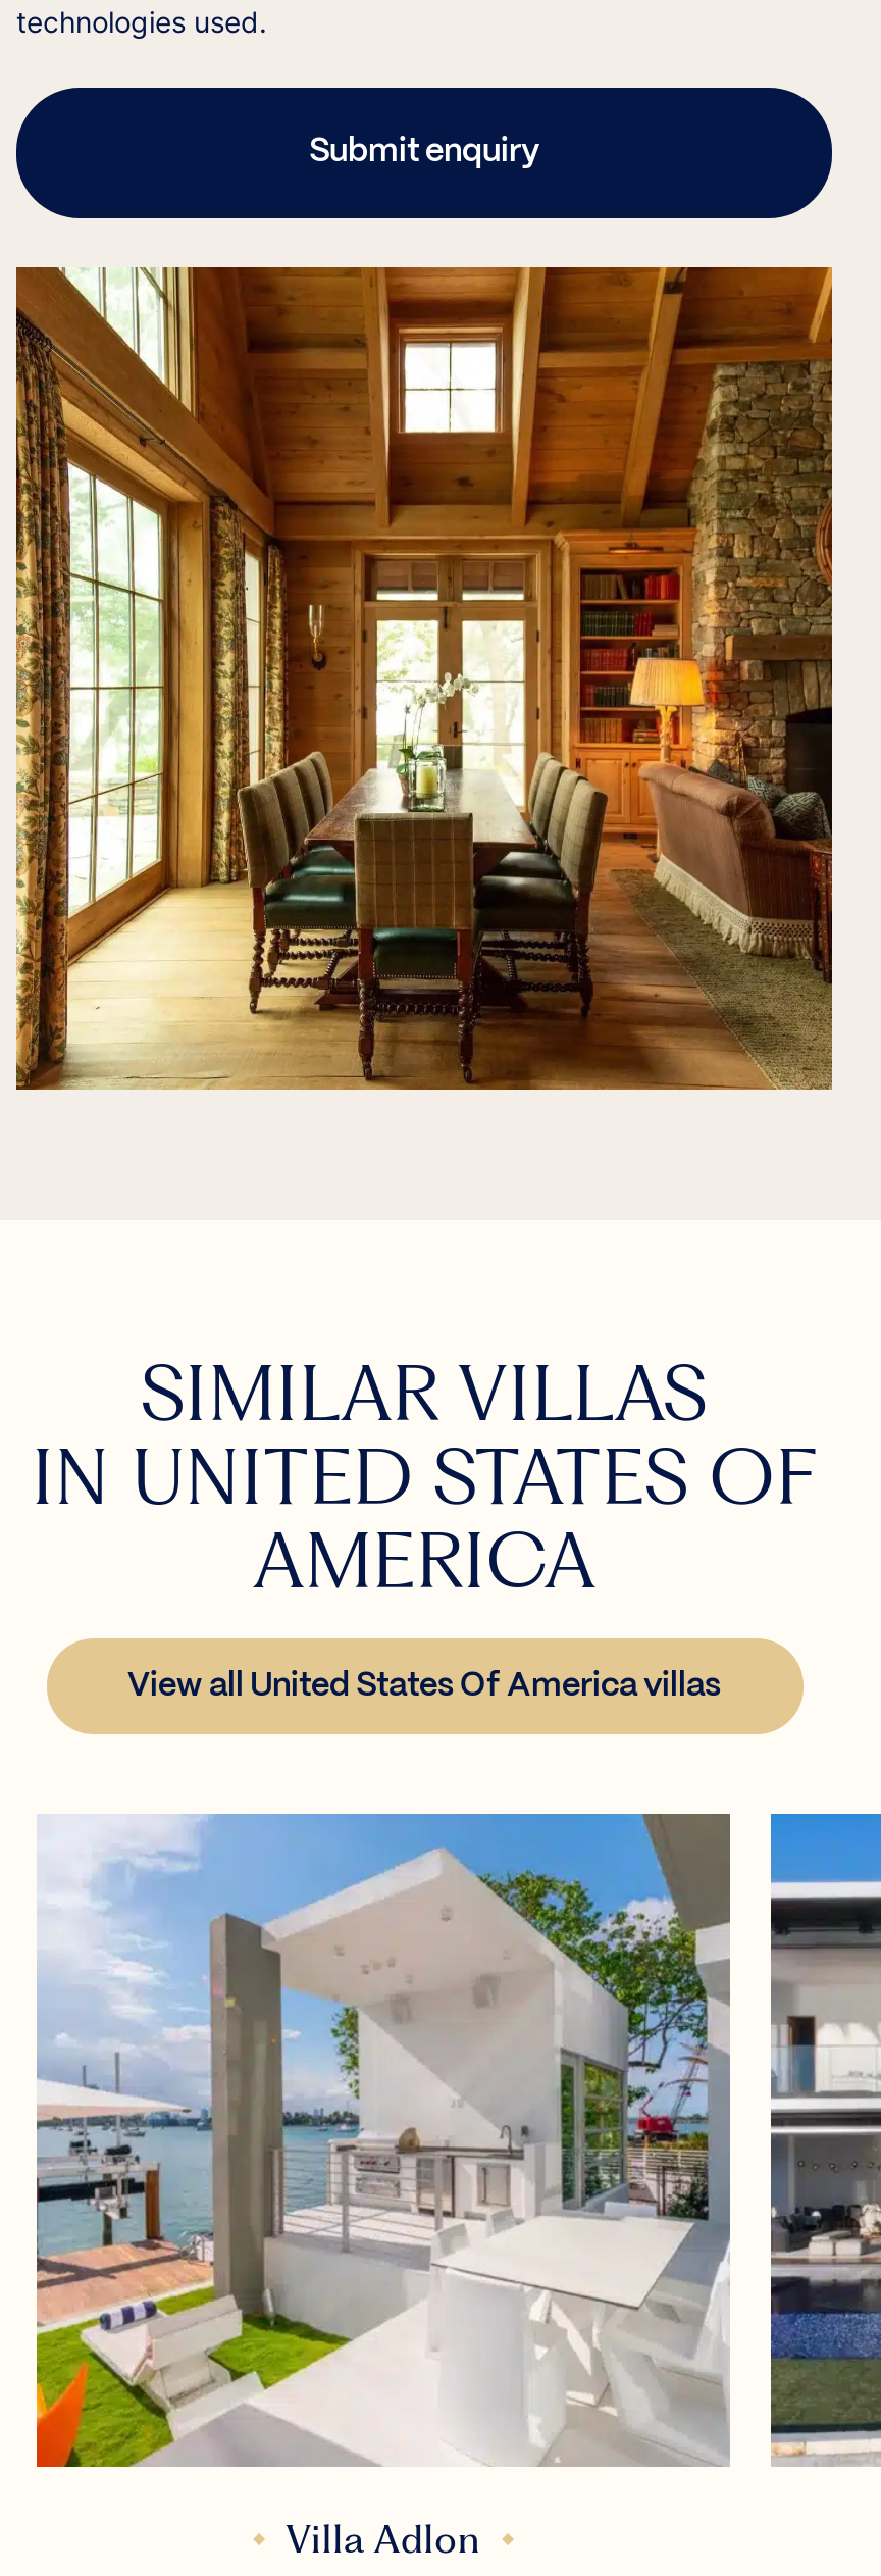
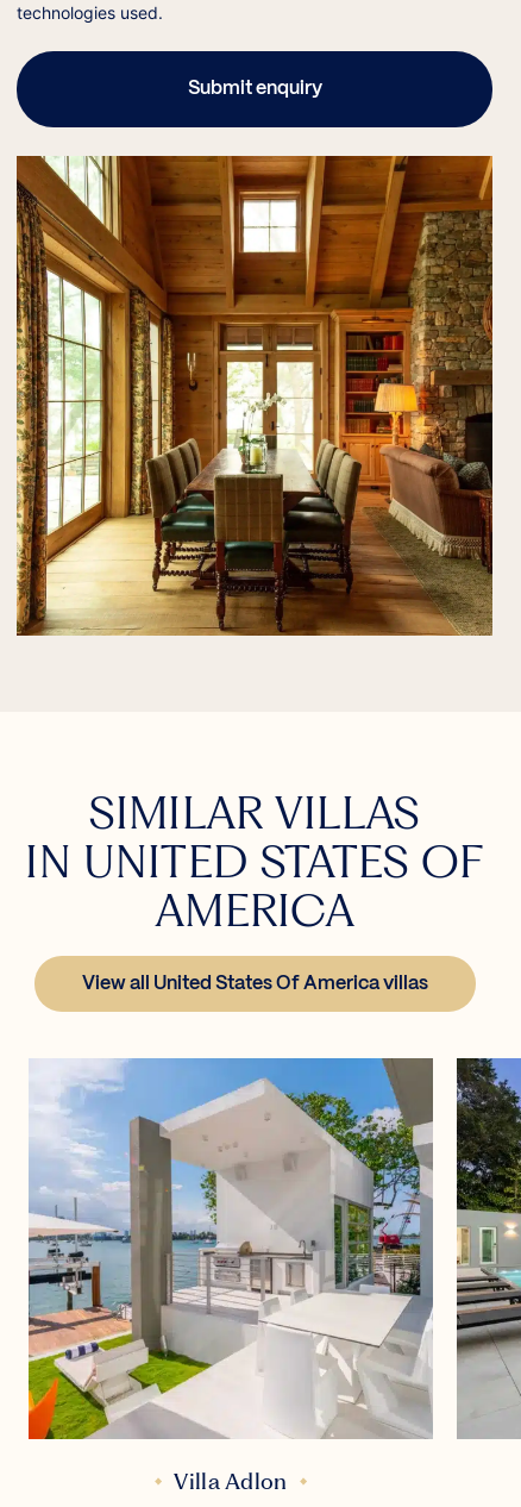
- [image]
+ [image]
